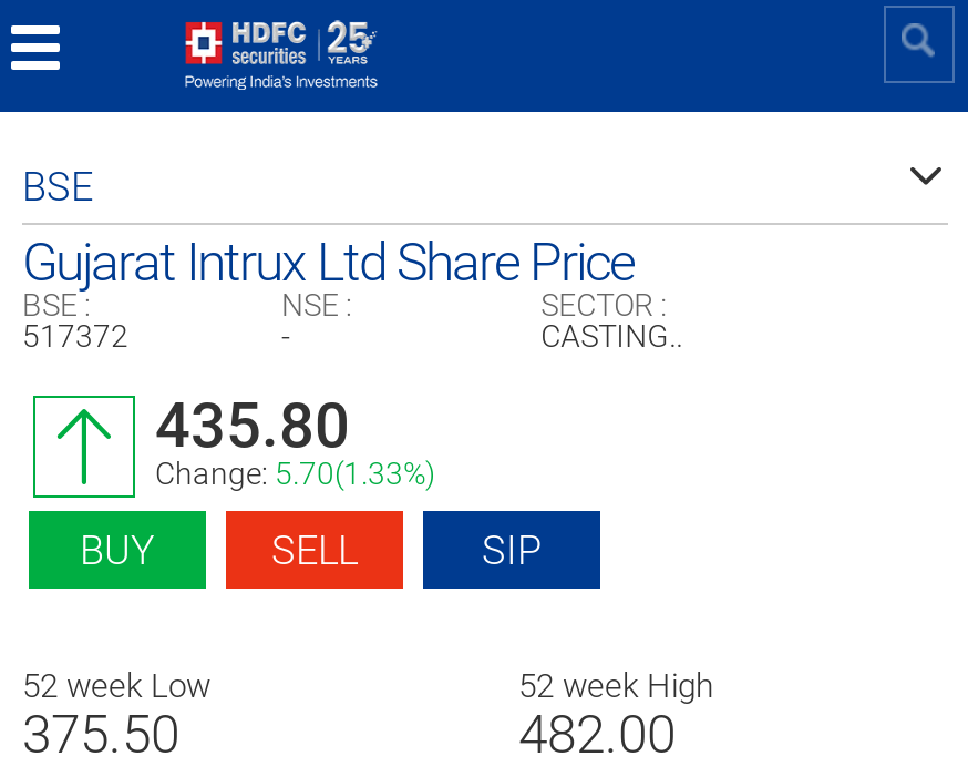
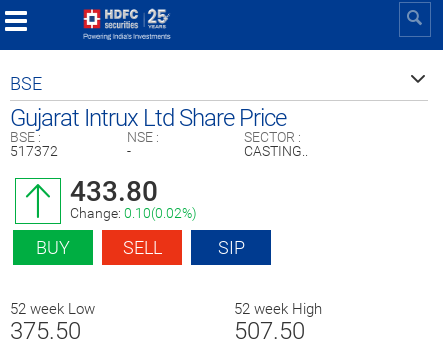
- 435.80
+ 433.80

- Change: 5.70(1.33%)
+ Change: 0.10(0.02%)

- 482.00
+ 507.50
